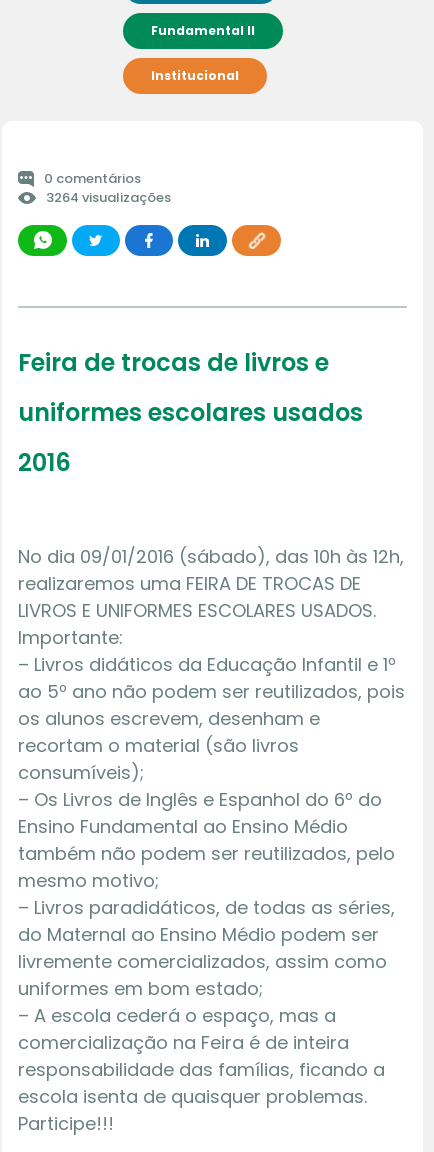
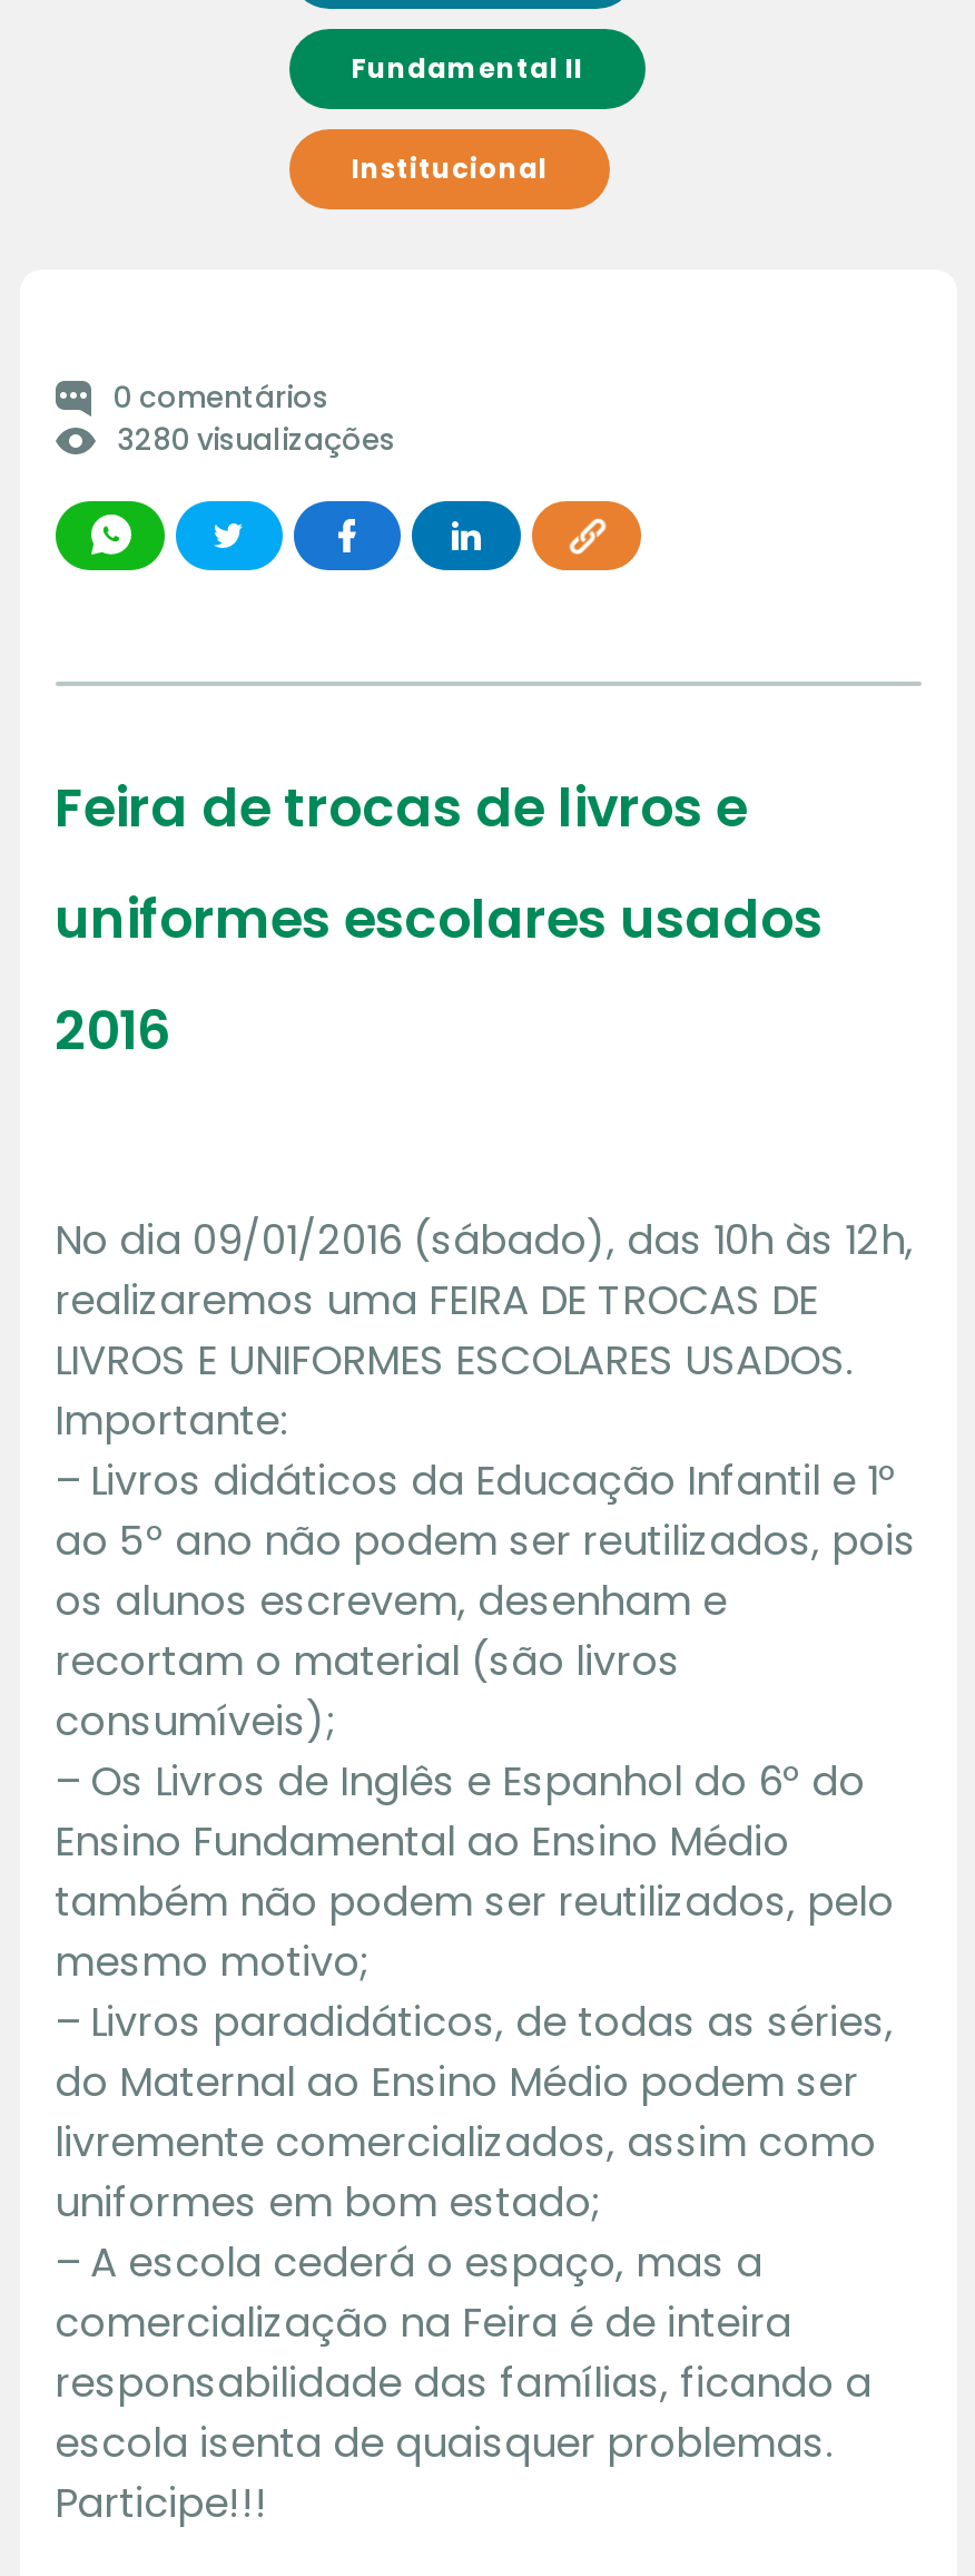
- 3264 visualizações
+ 3280 visualizações
